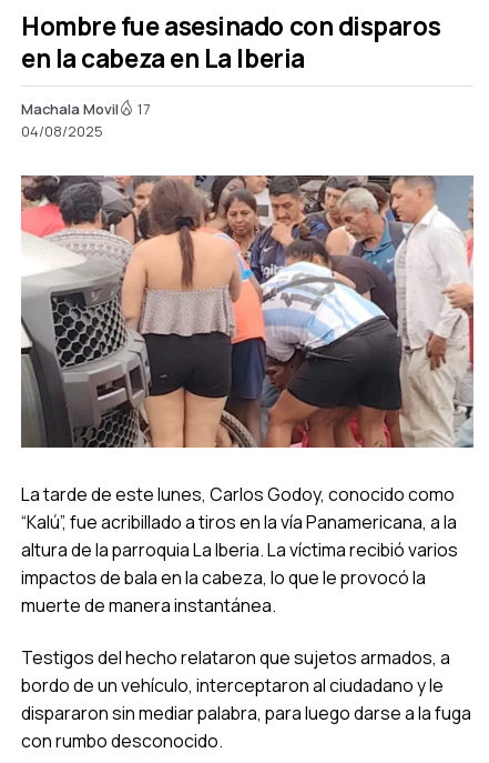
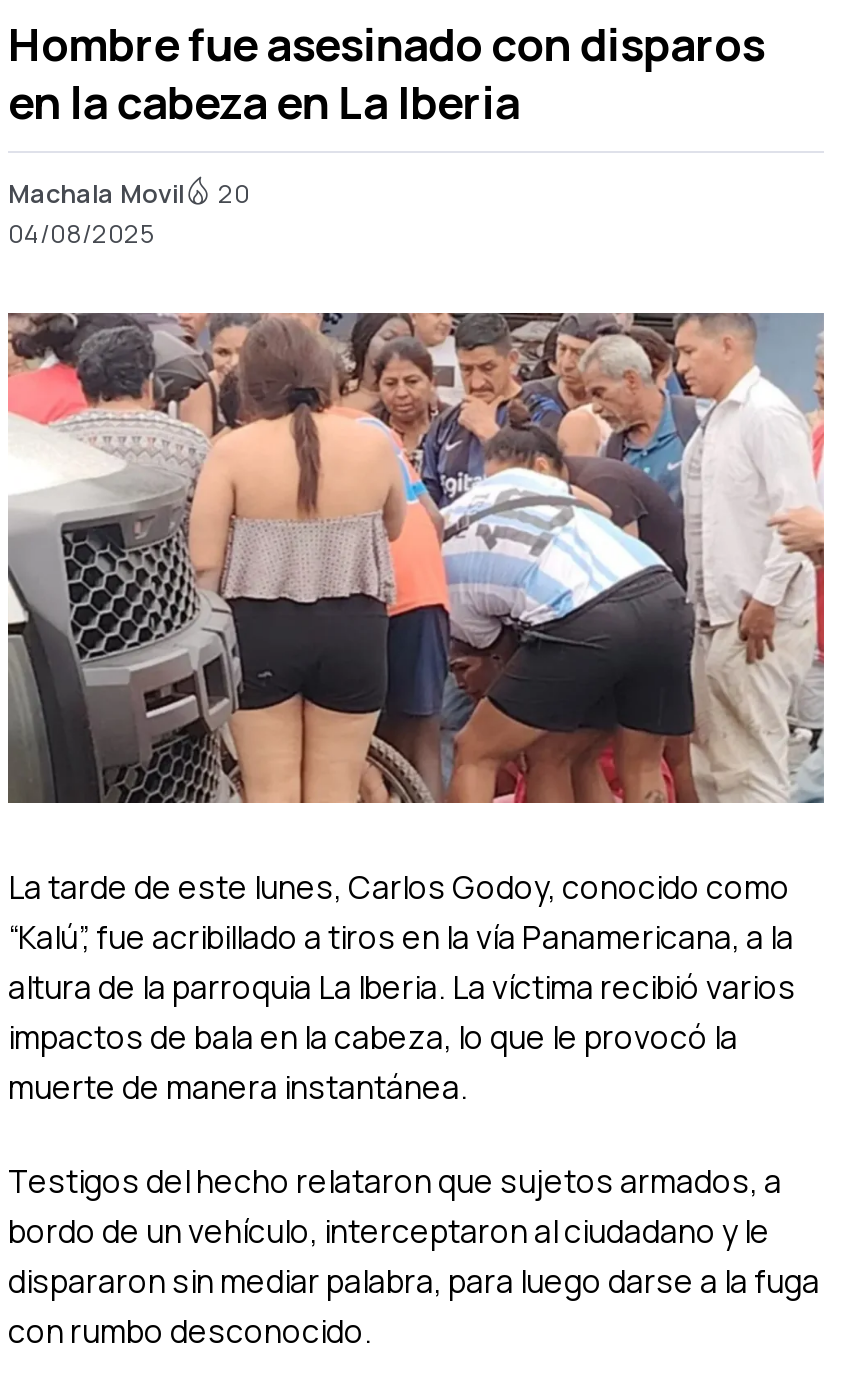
- Machala Movil 17
+ Machala Movil 20
